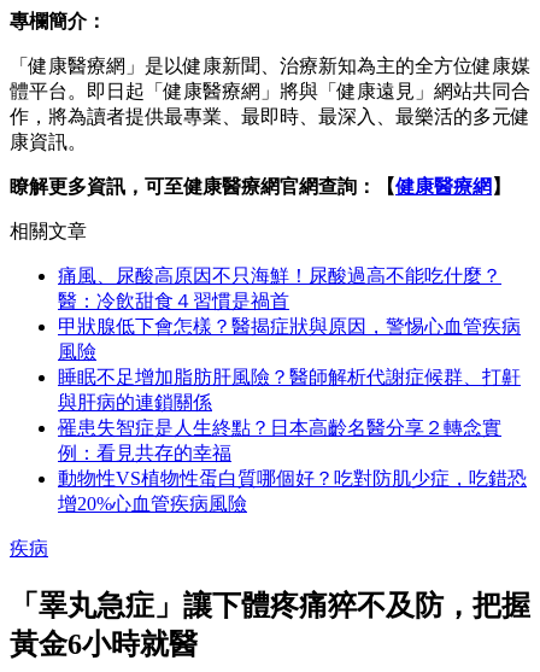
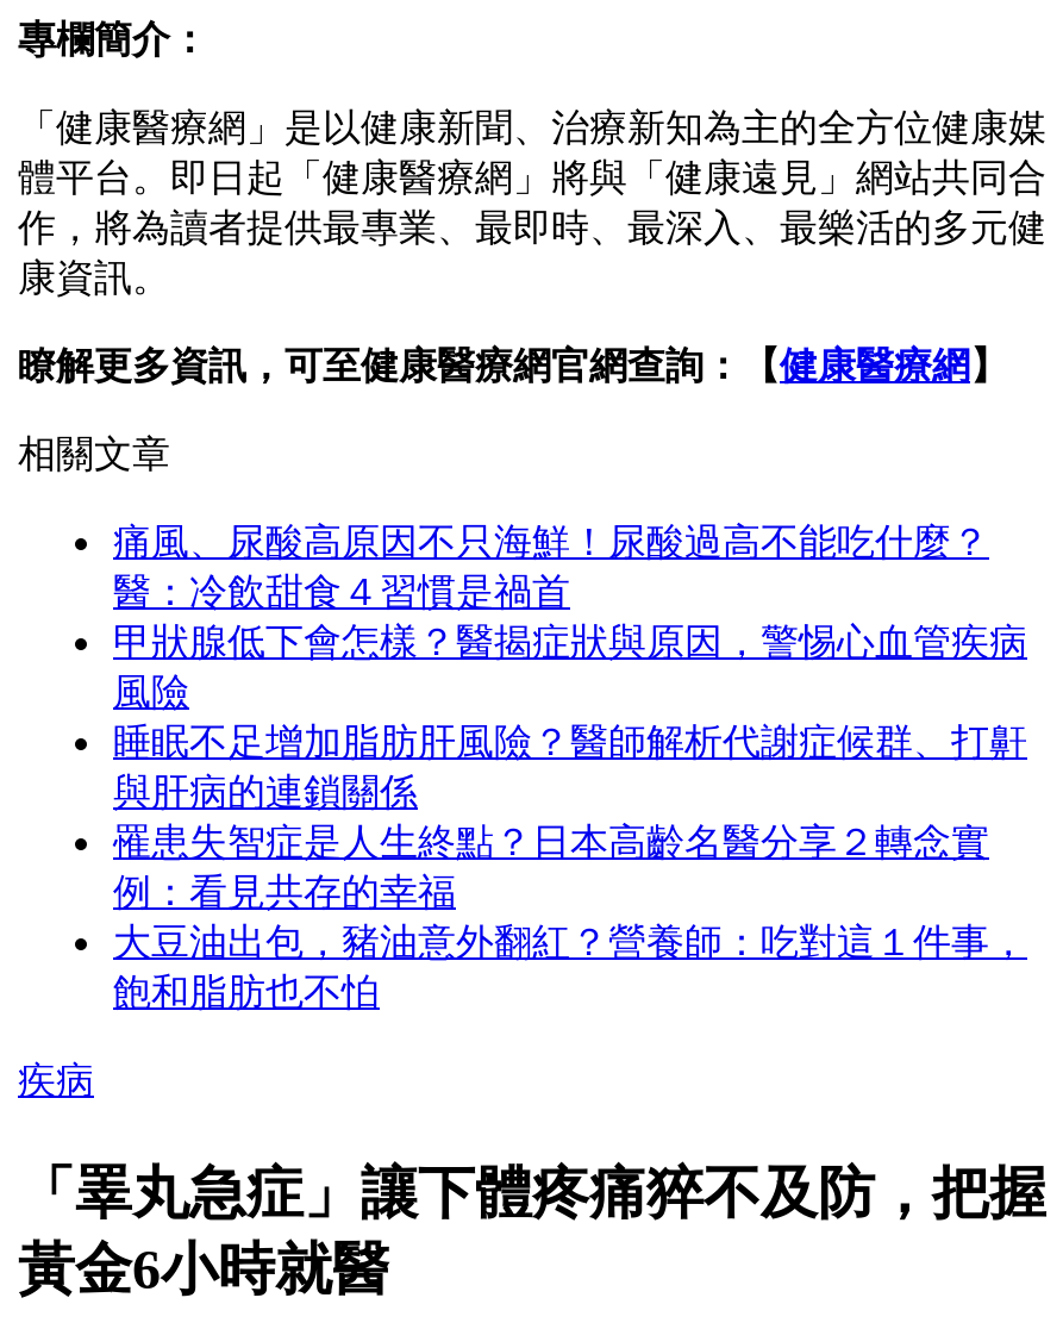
- 動物性VS植物性蛋白質哪個好？吃對防肌少症，吃錯恐
- 增20%心血管疾病風險
+ 大豆油出包，豬油意外翻紅？營養師：吃對這１件事，
+ 飽和脂肪也不怕
